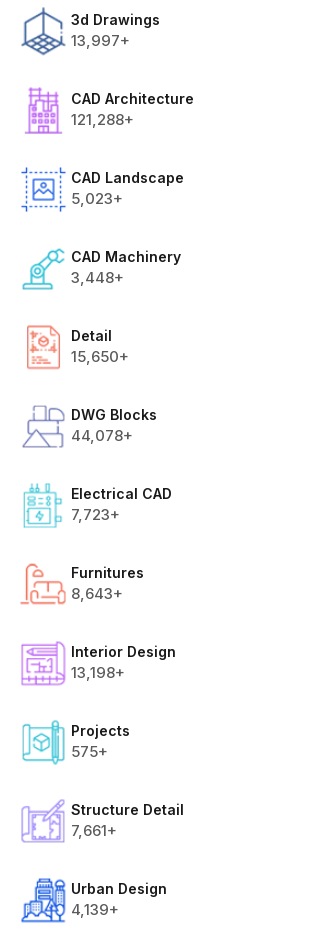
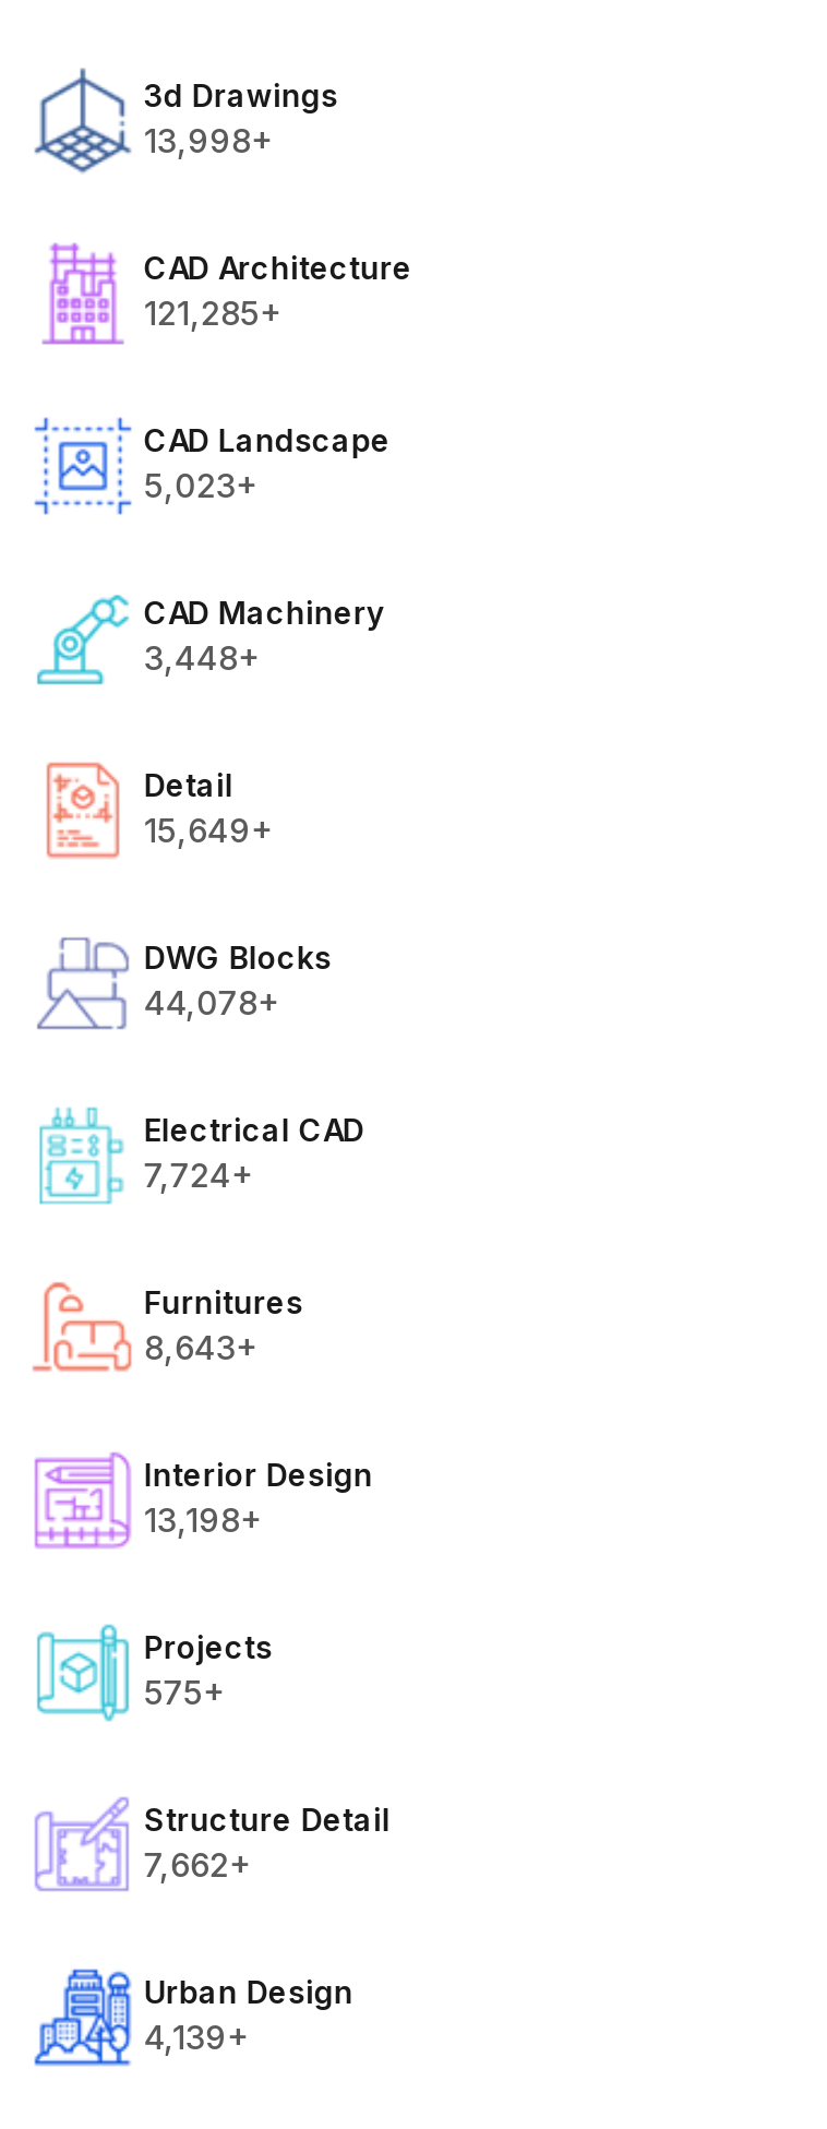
- 13,997+
+ 13,998+

- 121,288+
+ 121,285+

- 15,650+
+ 15,649+

- 7,723+
+ 7,724+

- 7,661+
+ 7,662+
